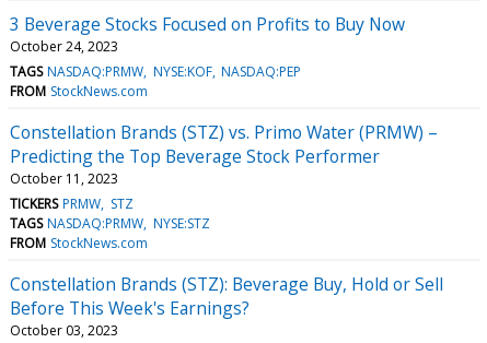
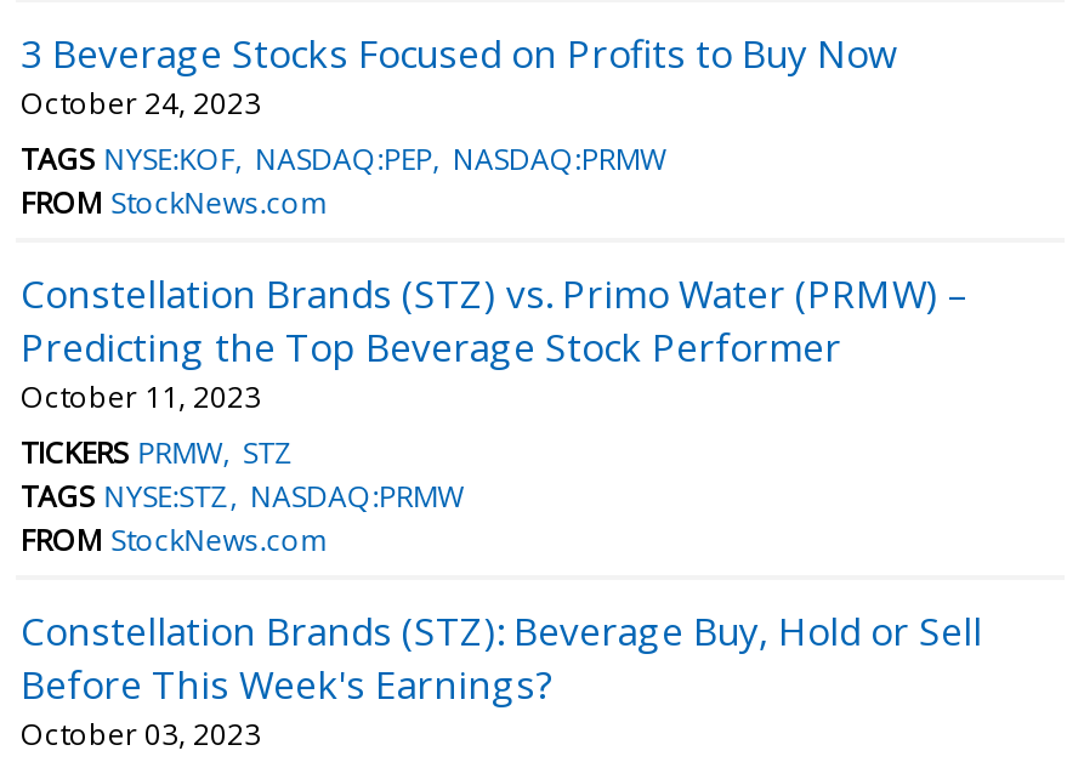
- TAGS NASDAQ:PRMW NYSE:KOF NASDAQ:PEP
+ TAGS NYSE:KOF NASDAQ:PEP NASDAQ:PRMW

- TAGS NASDAQ:PRMW NYSE:STZ
+ TAGS NYSE:STZ NASDAQ:PRMW
